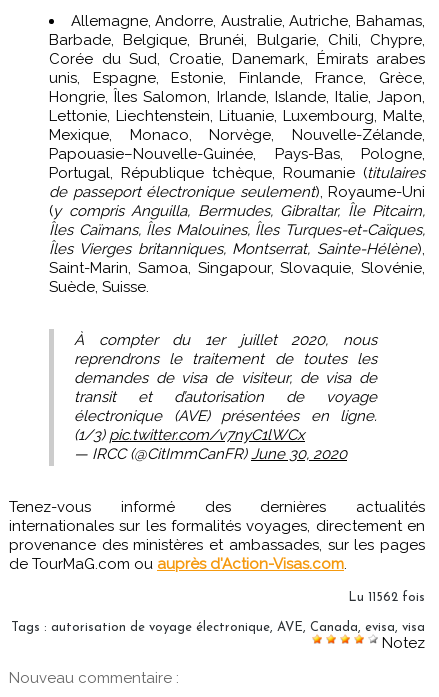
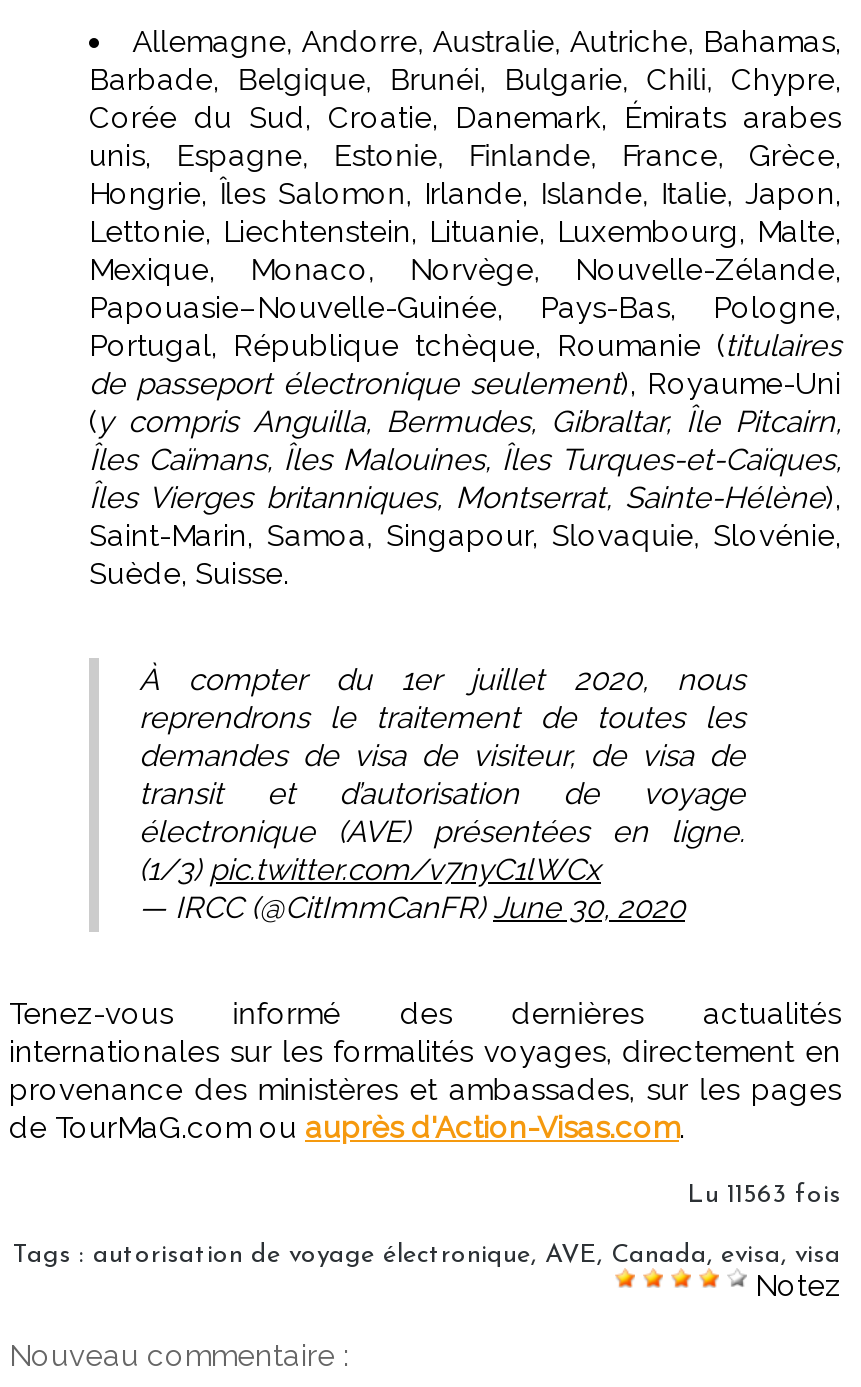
- Lu 11562 fois
+ Lu 11563 fois
